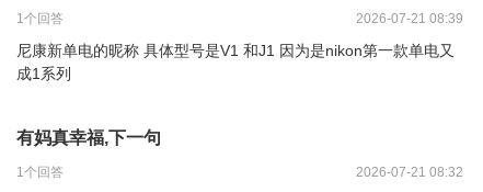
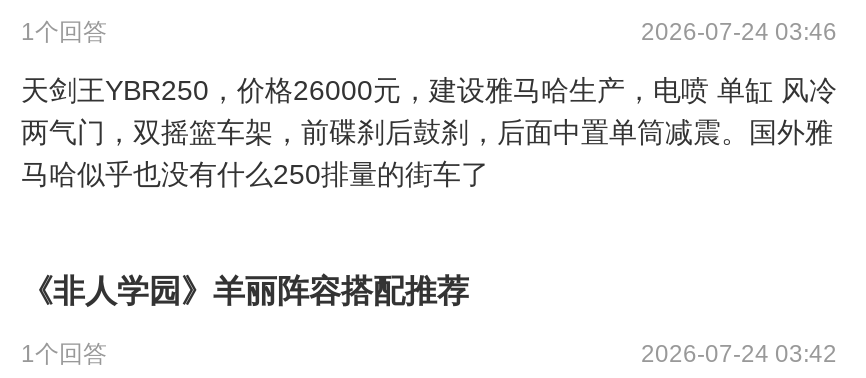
- 2026-07-21 08:39
+ 2026-07-24 03:46

- 尼康新单电的昵称 具体型号是V1 和J1 因为是nikon第一款单电又
- 成1系列
+ 天剑王YBR250，价格26000元，建设雅马哈生产，电喷 单缸 风冷
+ 两气门，双摇篮车架，前碟刹后鼓刹，后面中置单筒减震。国外雅
+ 马哈似乎也没有什么250排量的街车了

- 有妈真幸福,下一句
+ 《非人学园》羊丽阵容搭配推荐

- 2026-07-21 08:32
+ 2026-07-24 03:42
